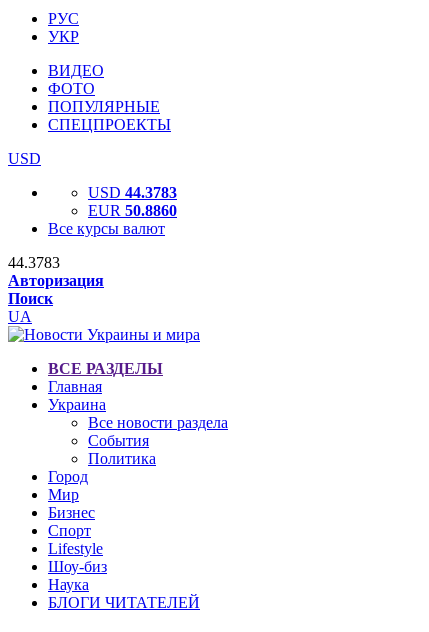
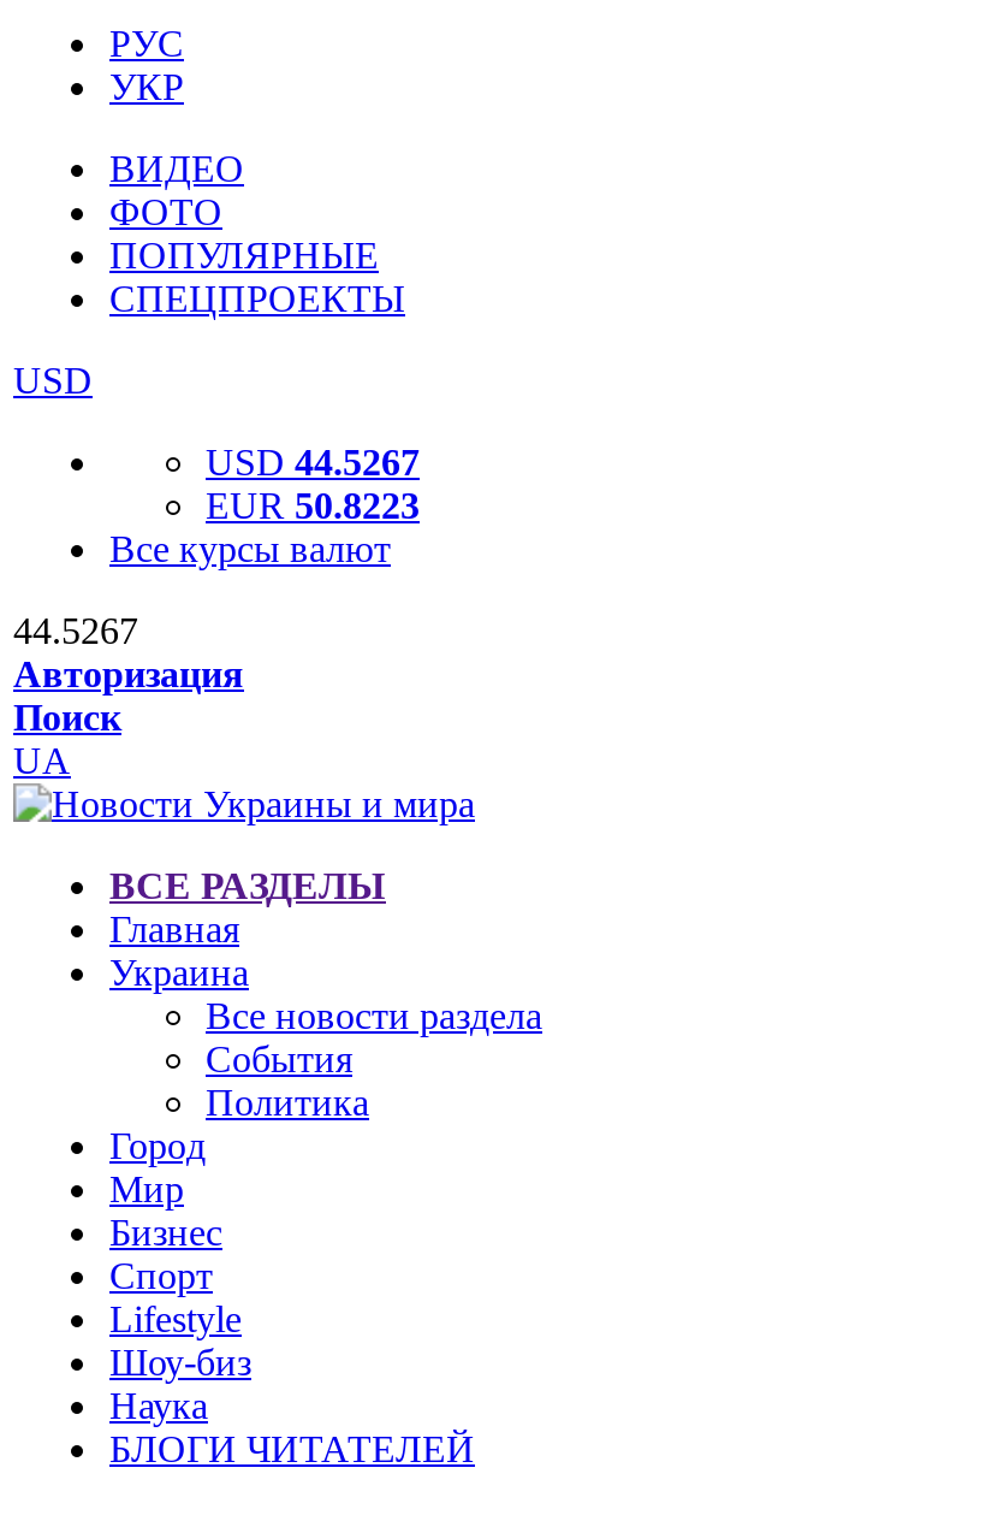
- USD 44.3783
+ USD 44.5267

- EUR 50.8860
+ EUR 50.8223

- 44.3783
+ 44.5267
